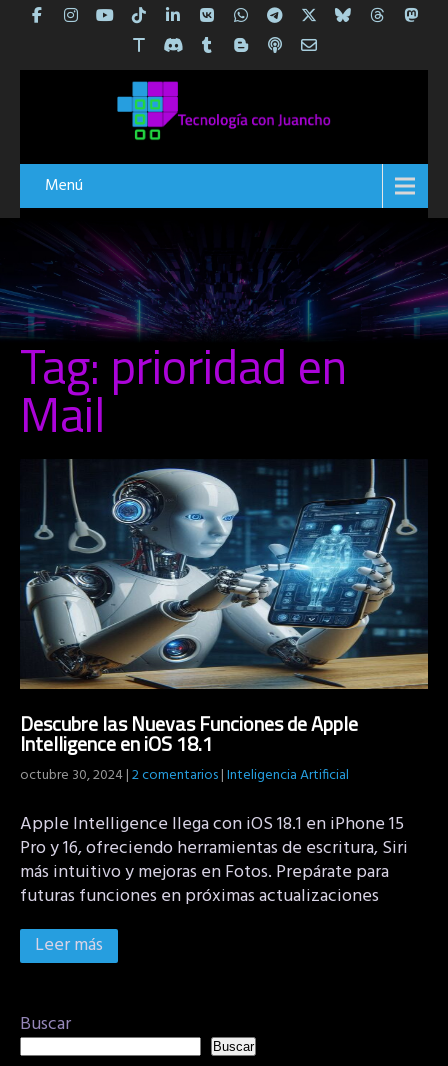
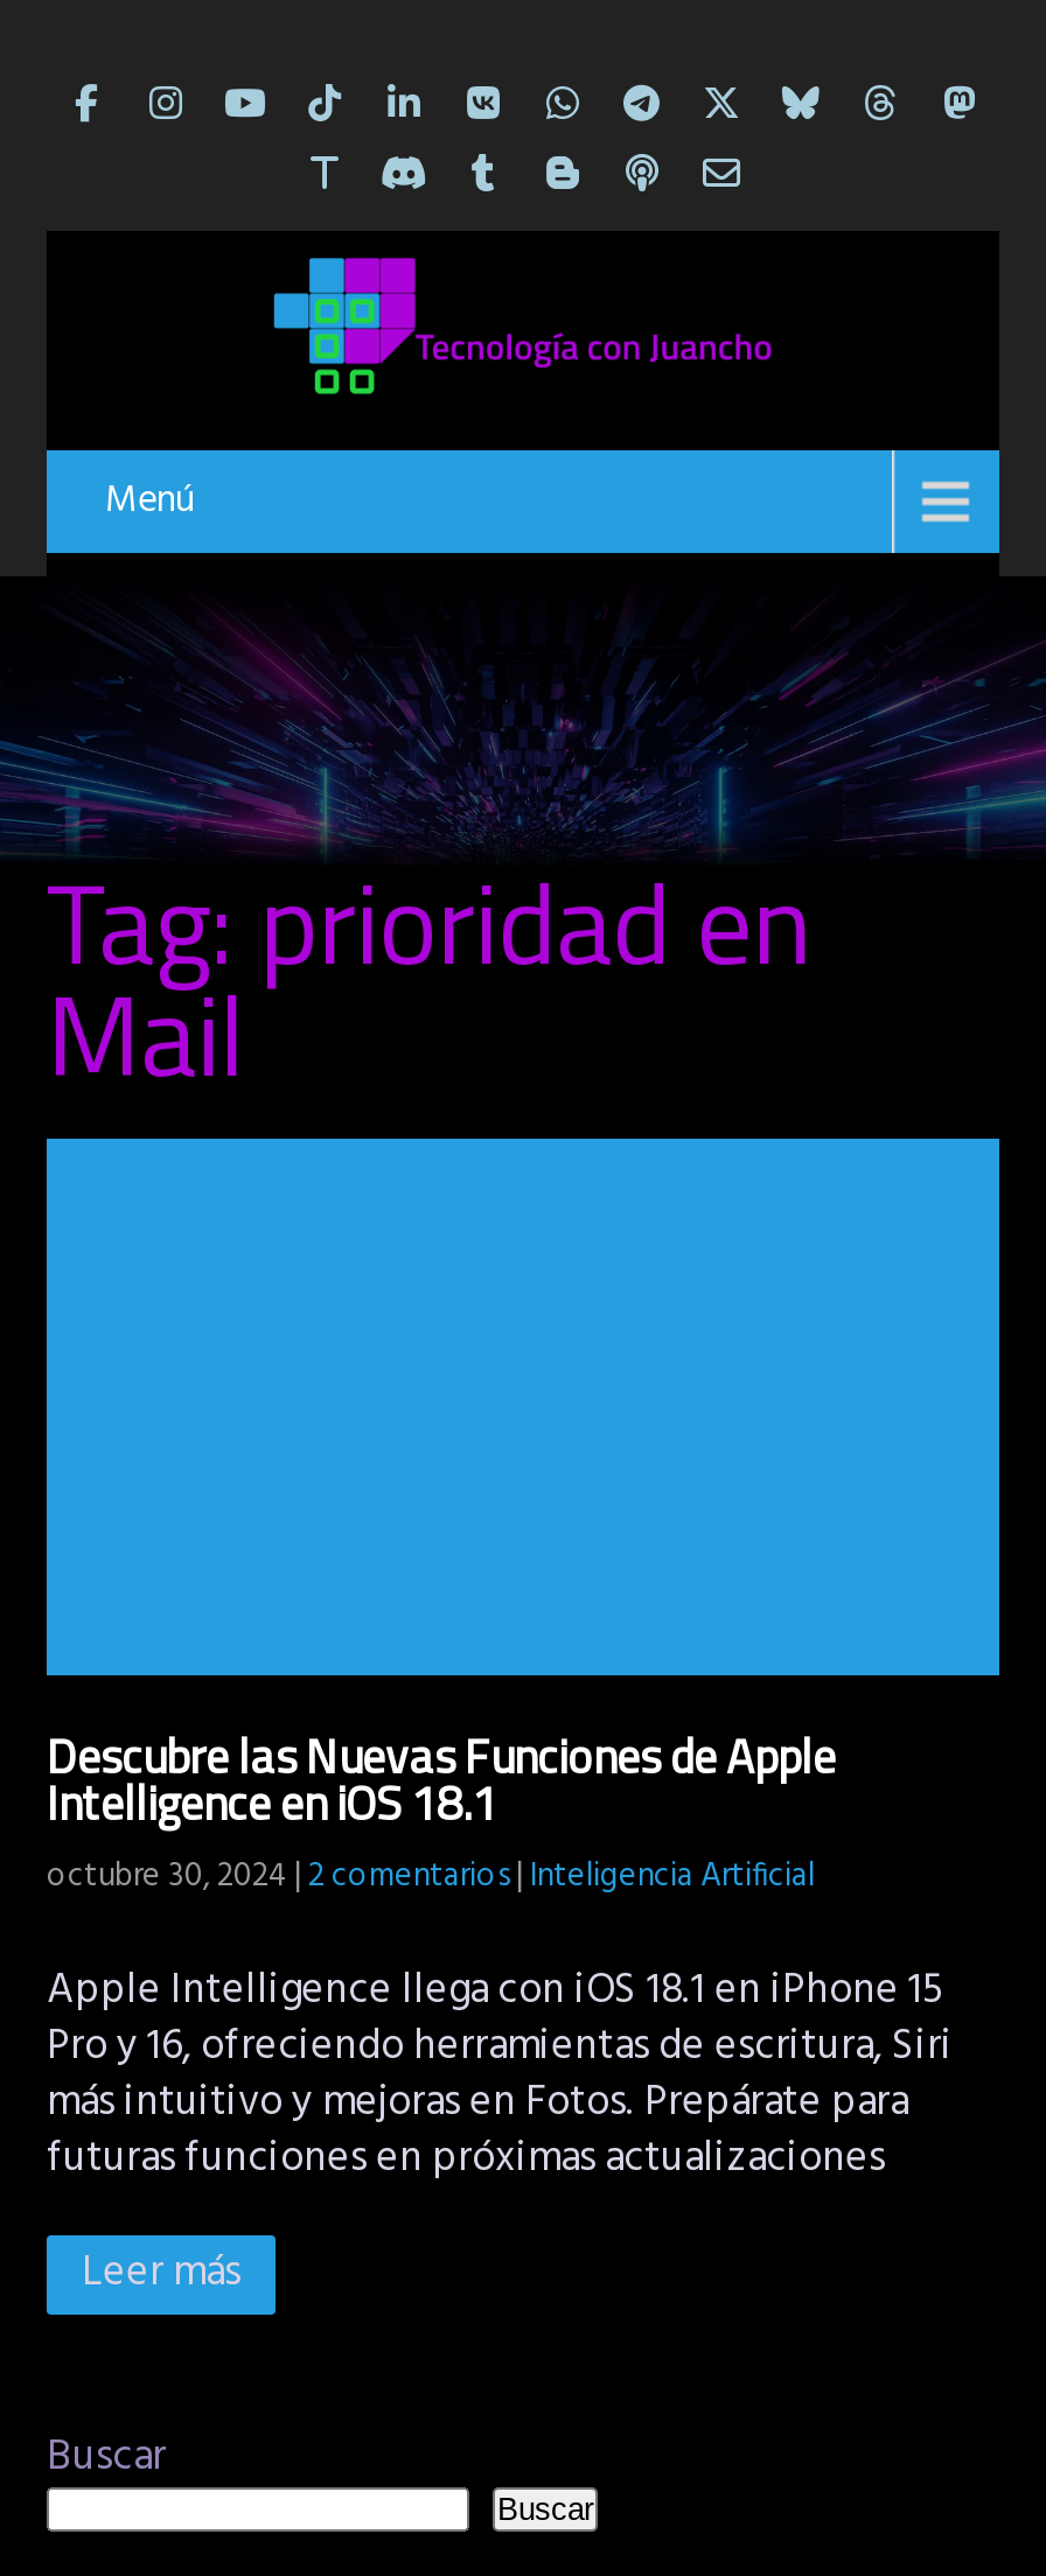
- [image]
